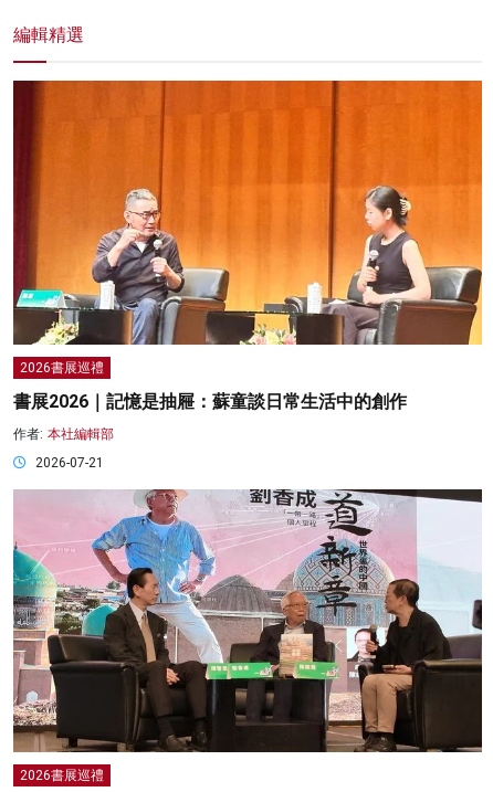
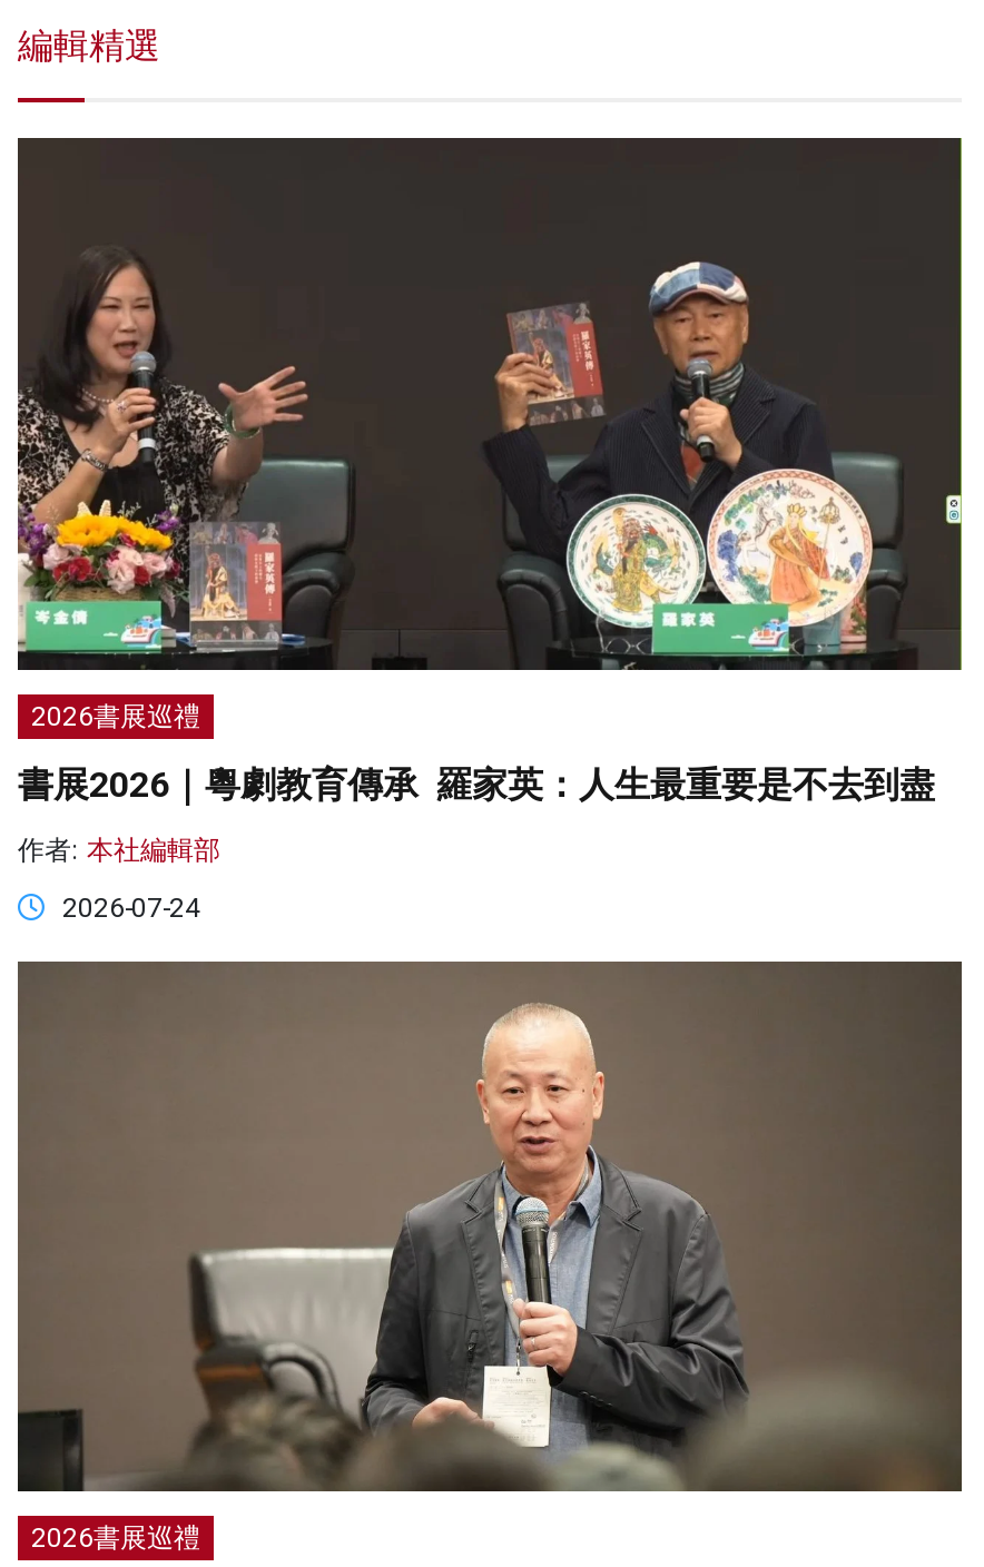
- [image]
+ [image]

- 書展2026｜記憶是抽屜：蘇童談日常生活中的創作
+ 書展2026｜粵劇教育傳承 羅家英：人生最重要是不去到盡

- 2026-07-21
+ 2026-07-24

- [image]
+ [image]
